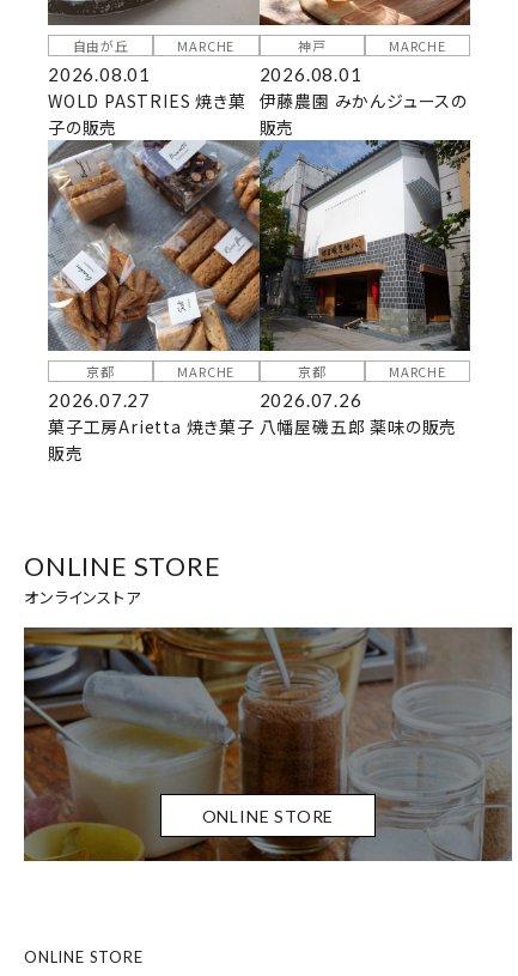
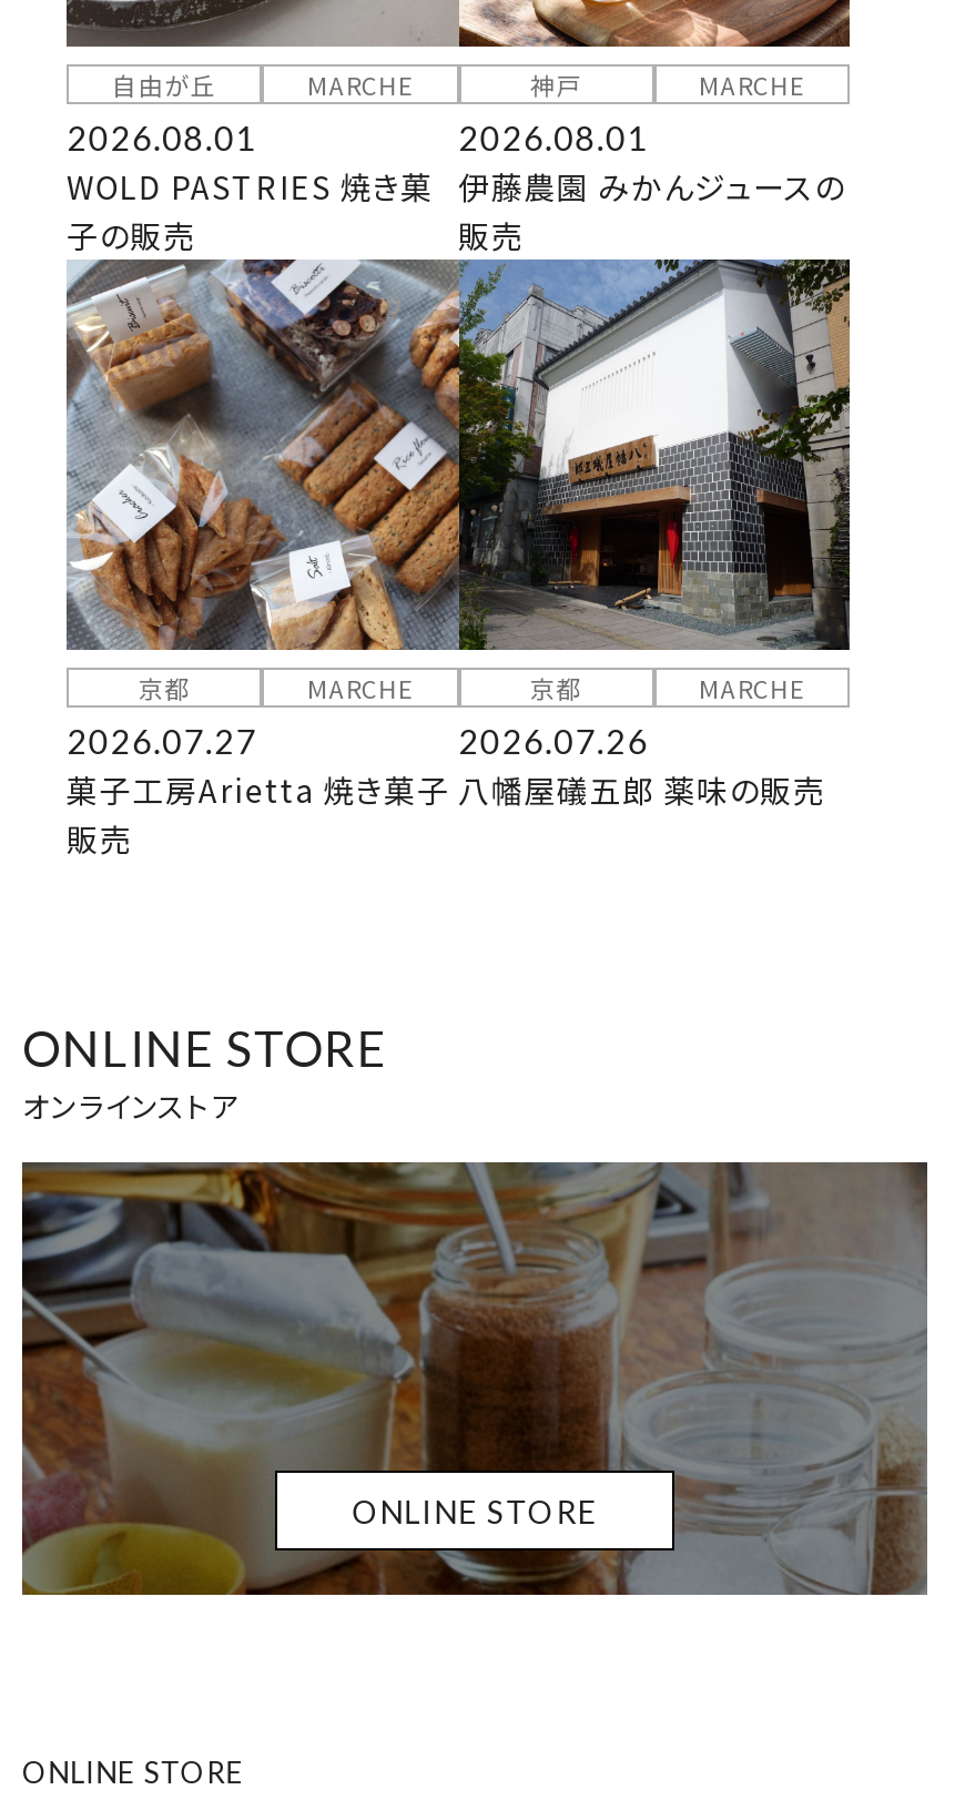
- 八幡屋磯五郎 薬味の販売
+ 八幡屋礒五郎 薬味の販売
